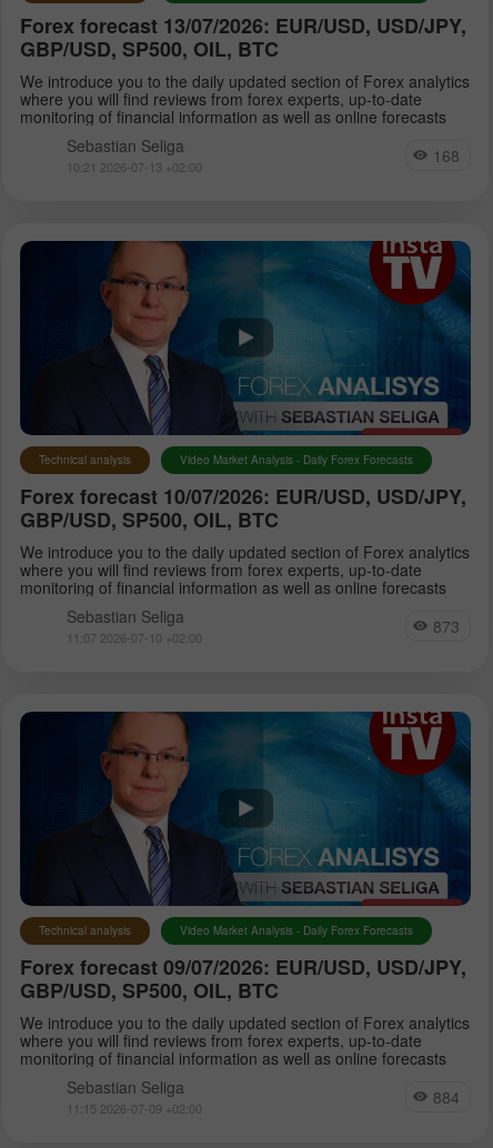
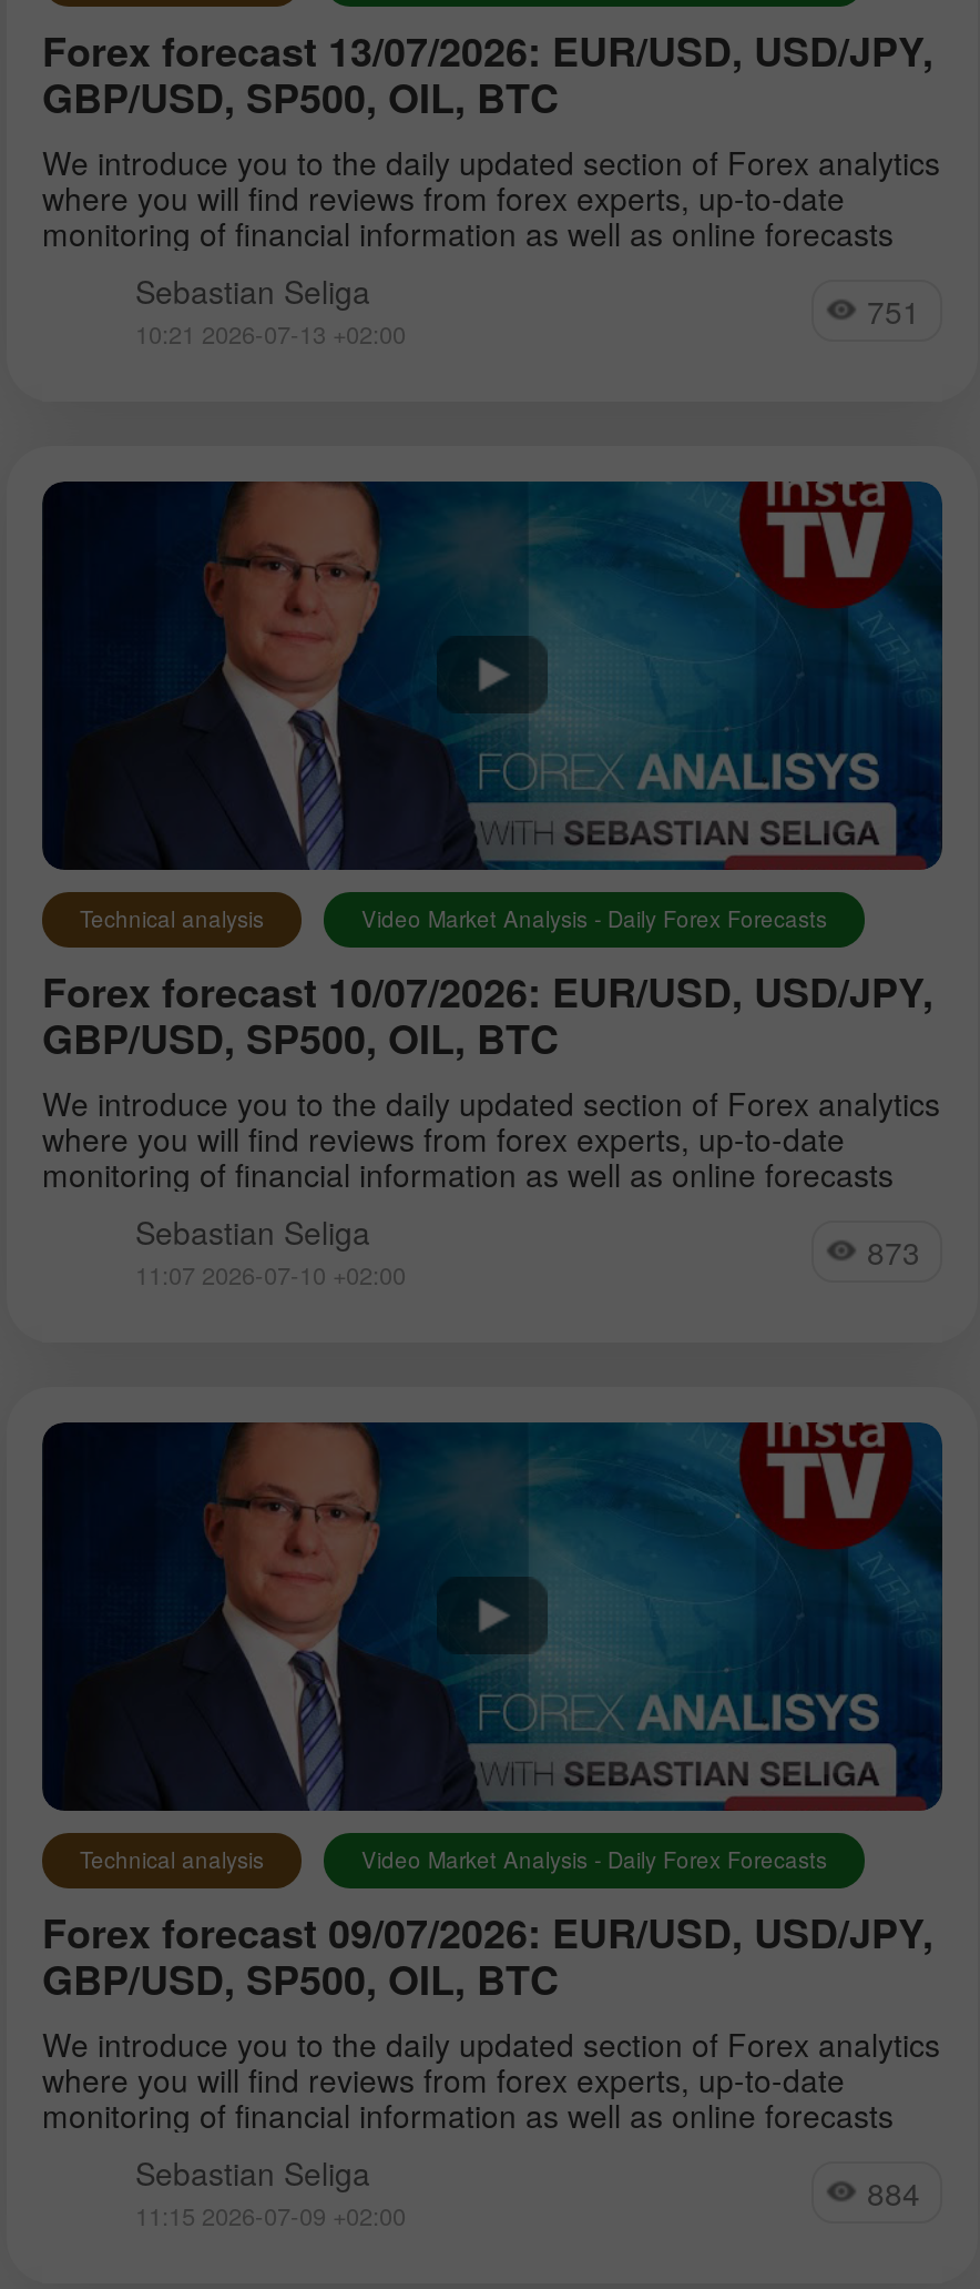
- 168
+ 751
